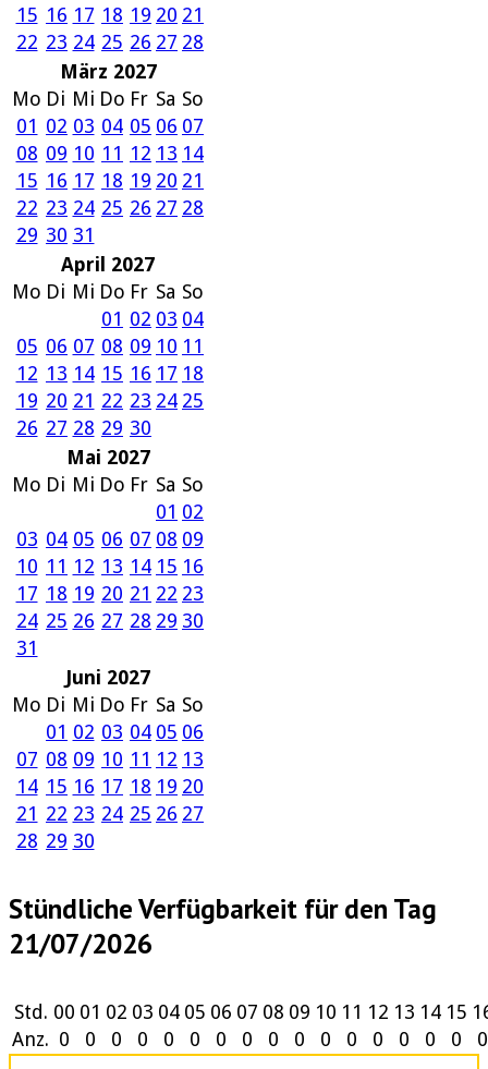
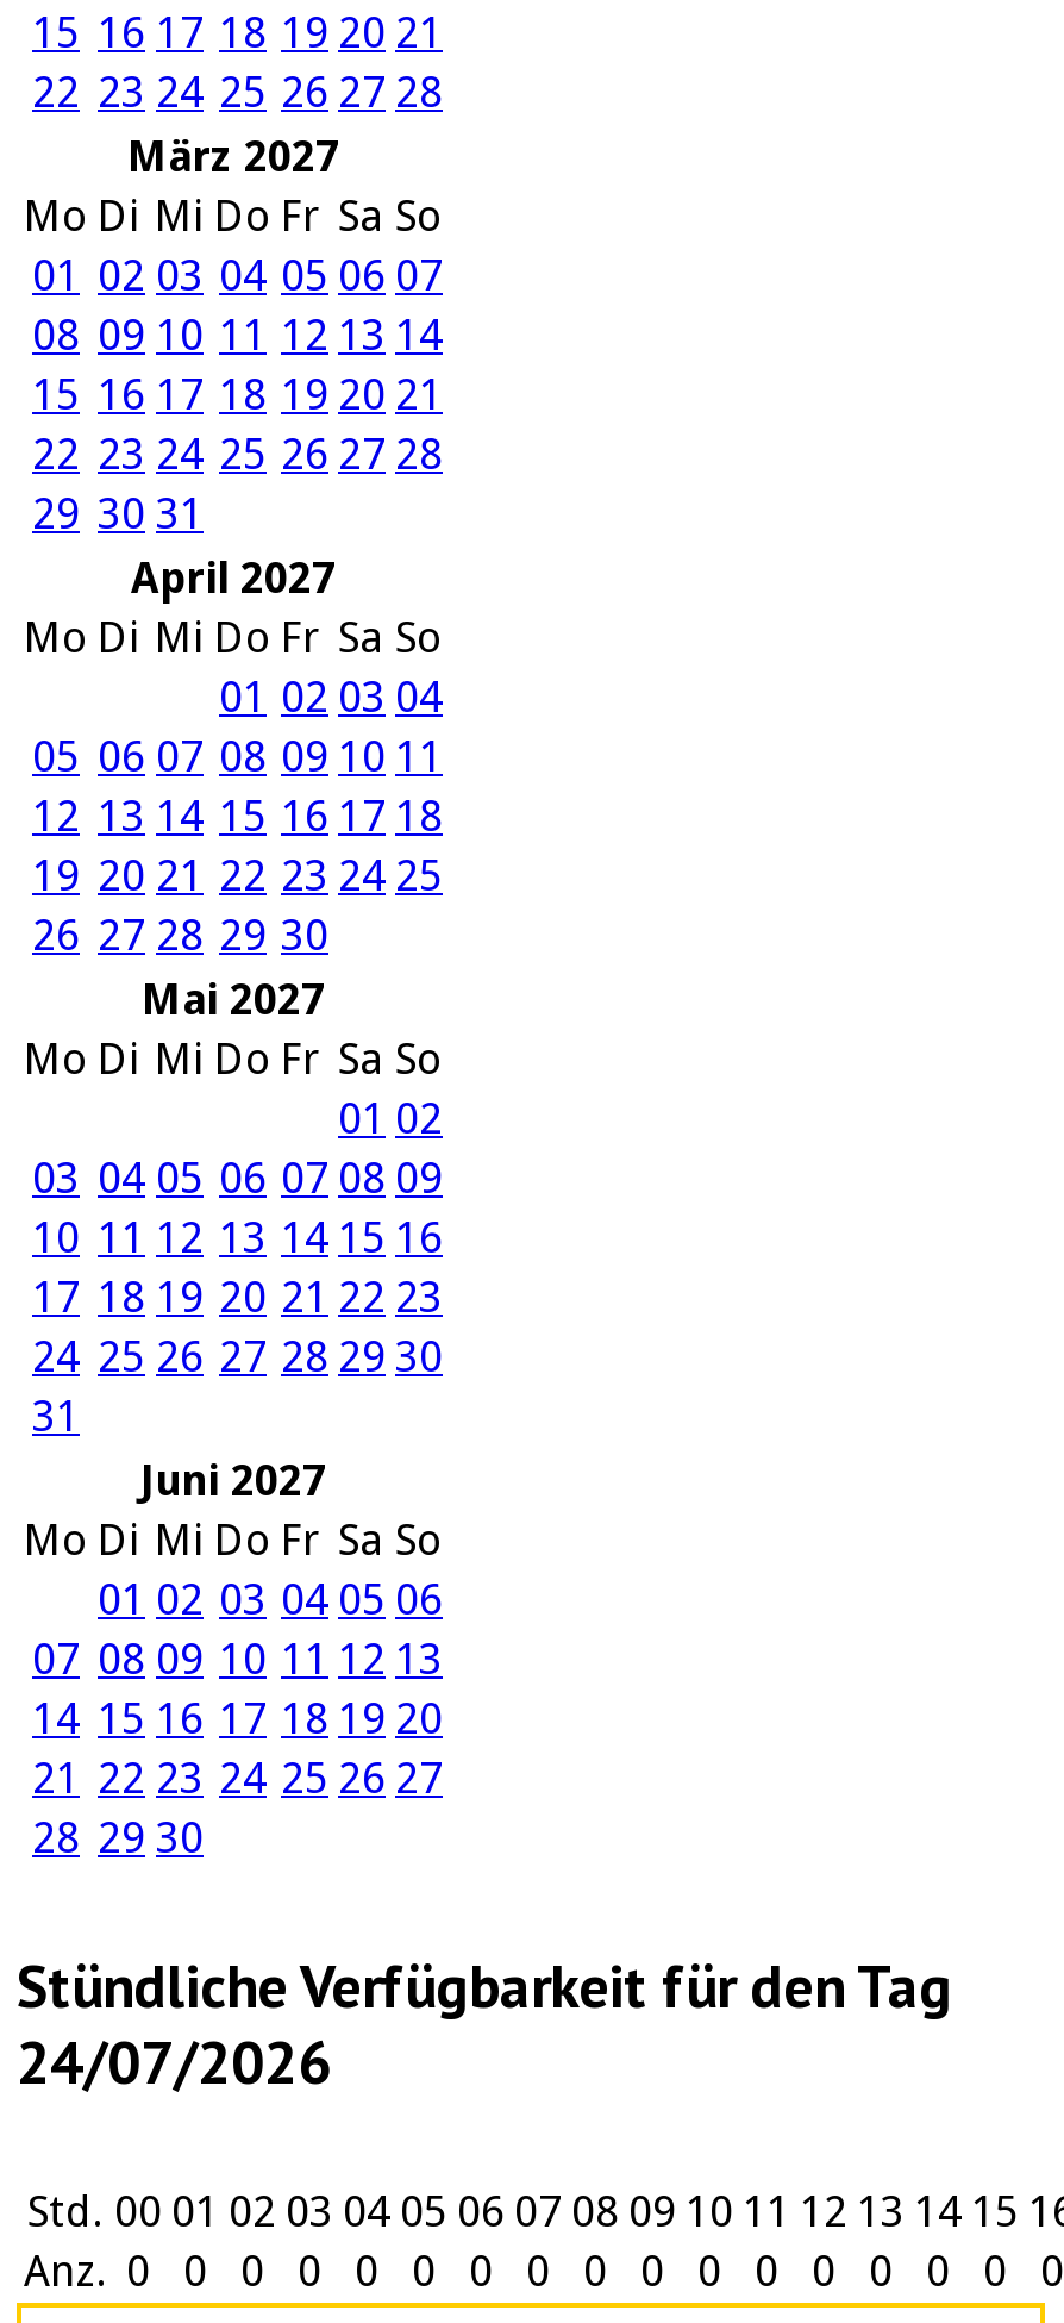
- 21/07/2026
+ 24/07/2026
